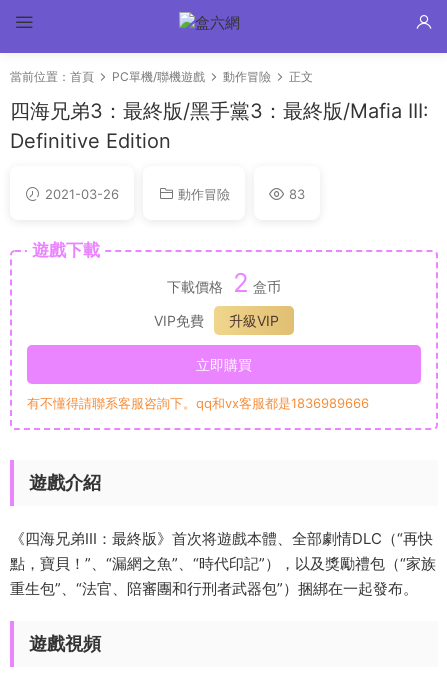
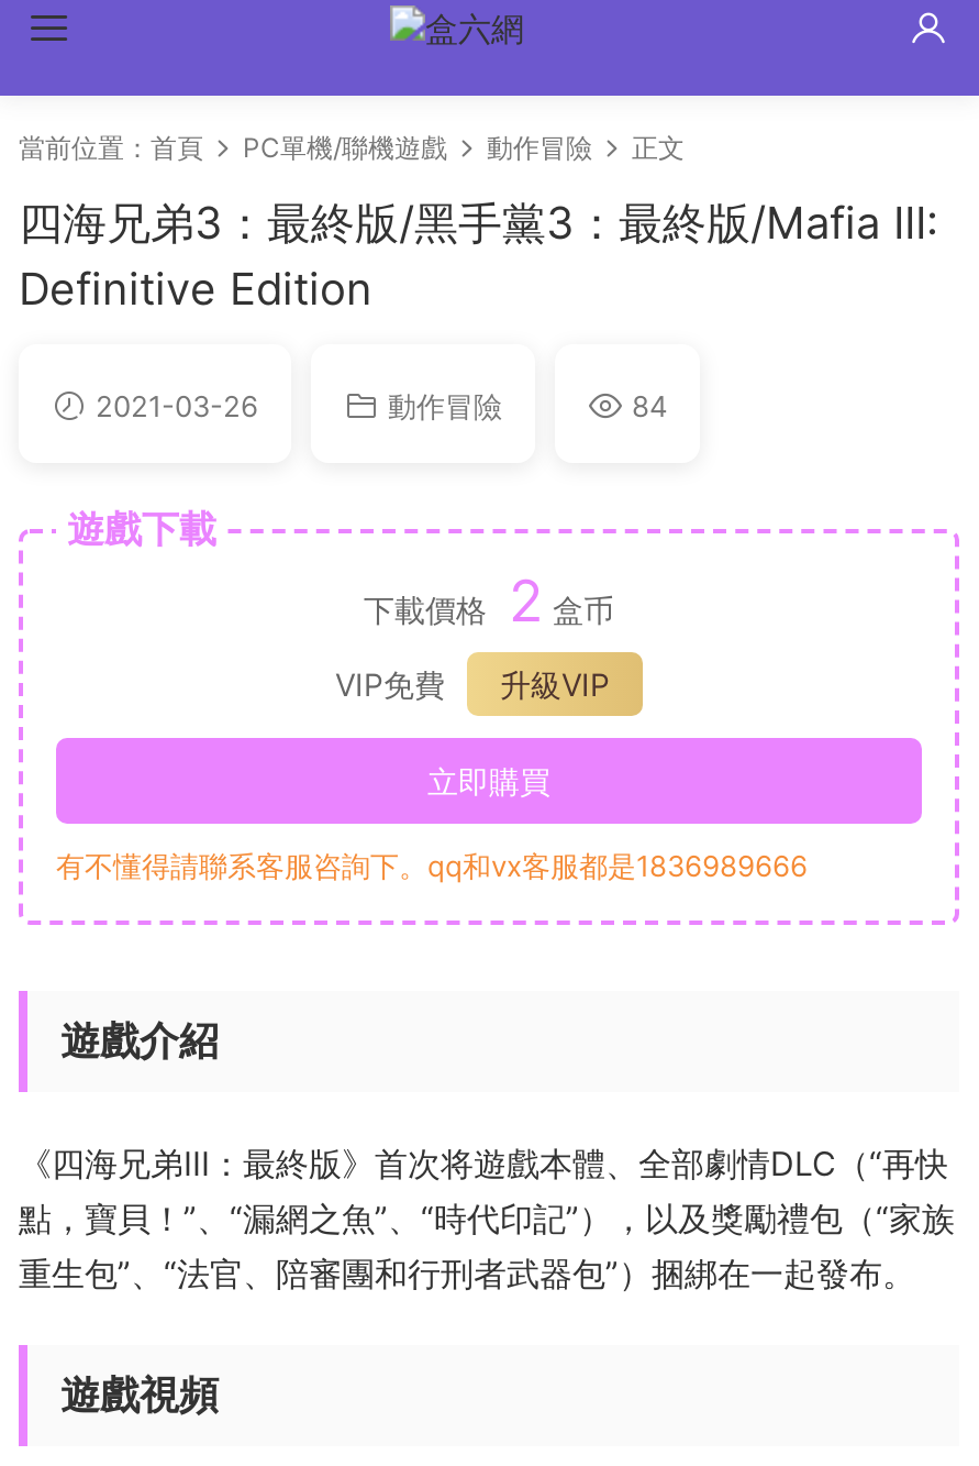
- 83
+ 84
